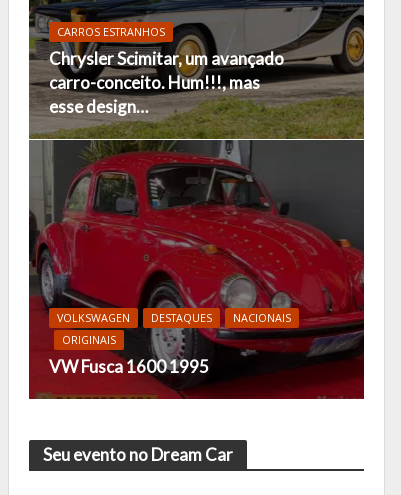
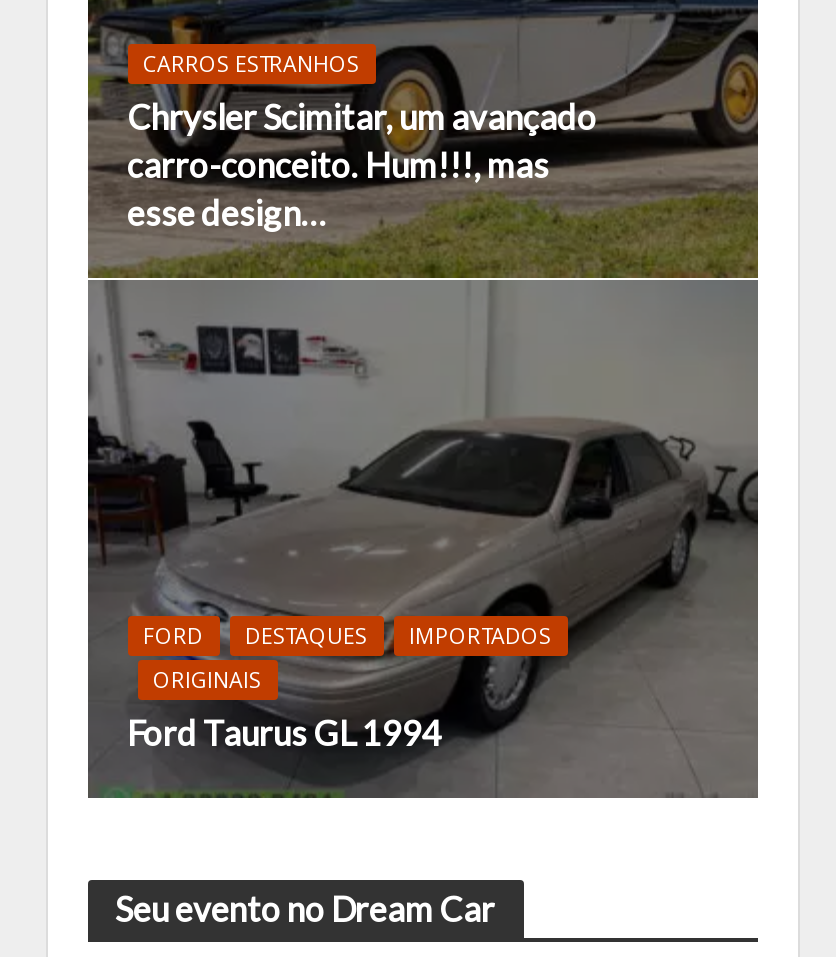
- [image]
- VOLKSWAGEN
+ [image]
+ FORD

- NACIONAIS
+ IMPORTADOS

- VW Fusca 1600 1995
+ Ford Taurus GL 1994
